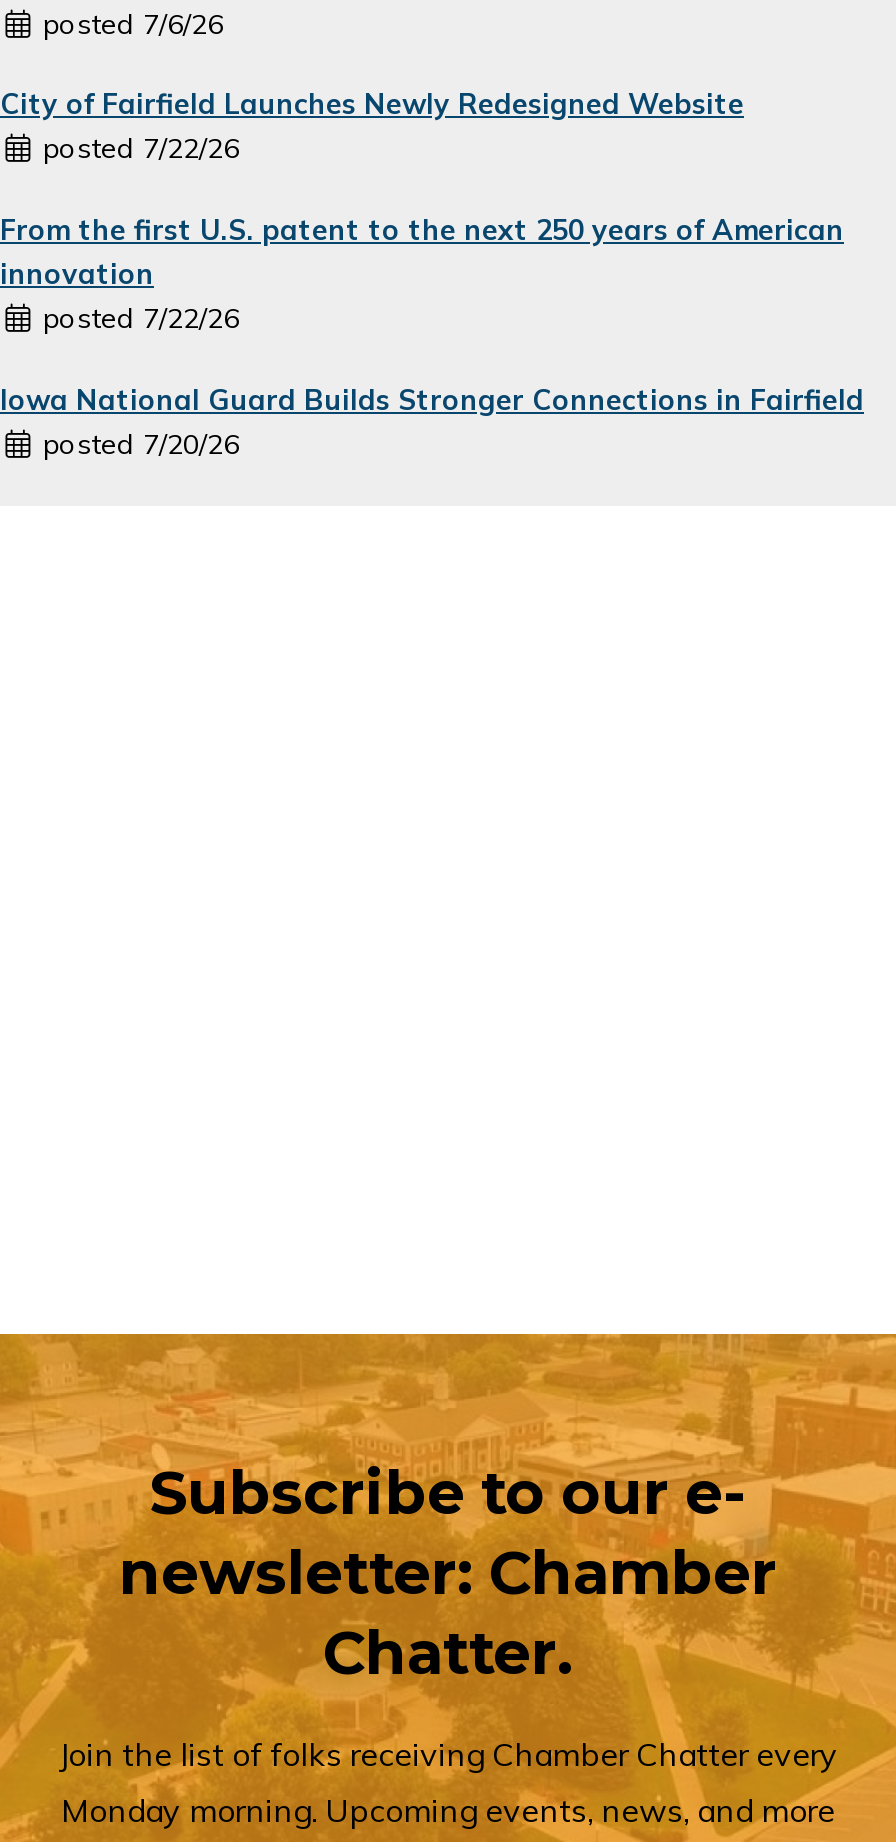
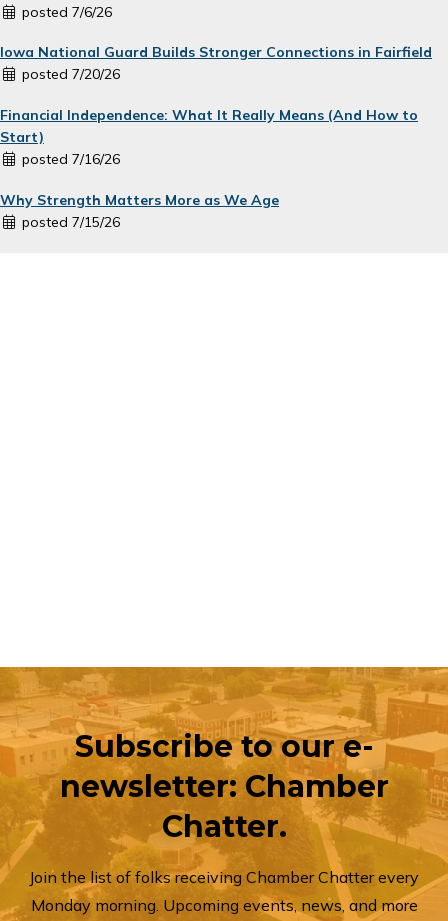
- City of Fairfield Launches Newly Redesigned Website
- posted 7/22/26
- From the first U.S. patent to the next 250 years of American
- innovation
- posted 7/22/26

moved up: Iowa National Guard Builds Stronger Connections in Fairfield | posted 7/20/26

+ Financial Independence: What It Really Means (And How to
+ Start)
+ posted 7/16/26
+ Why Strength Matters More as We Age
+ posted 7/15/26
